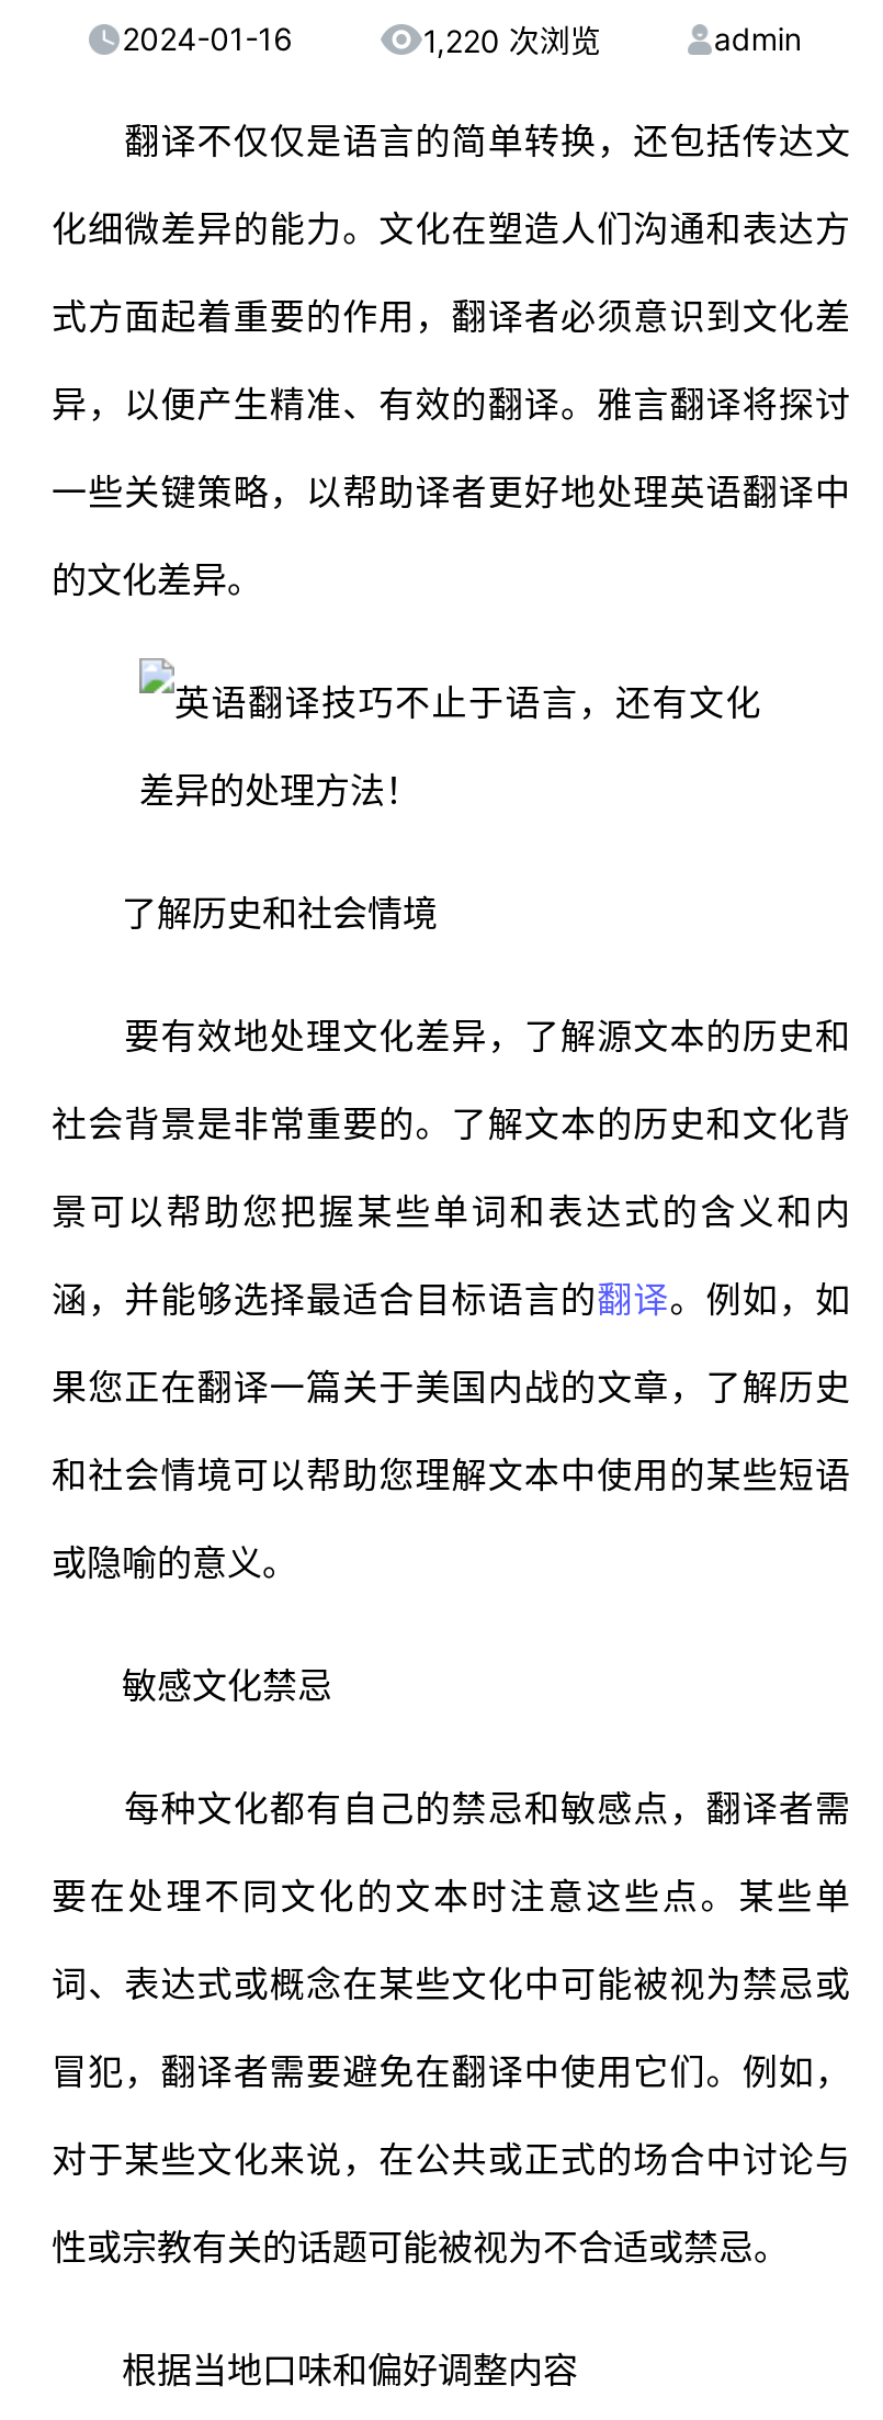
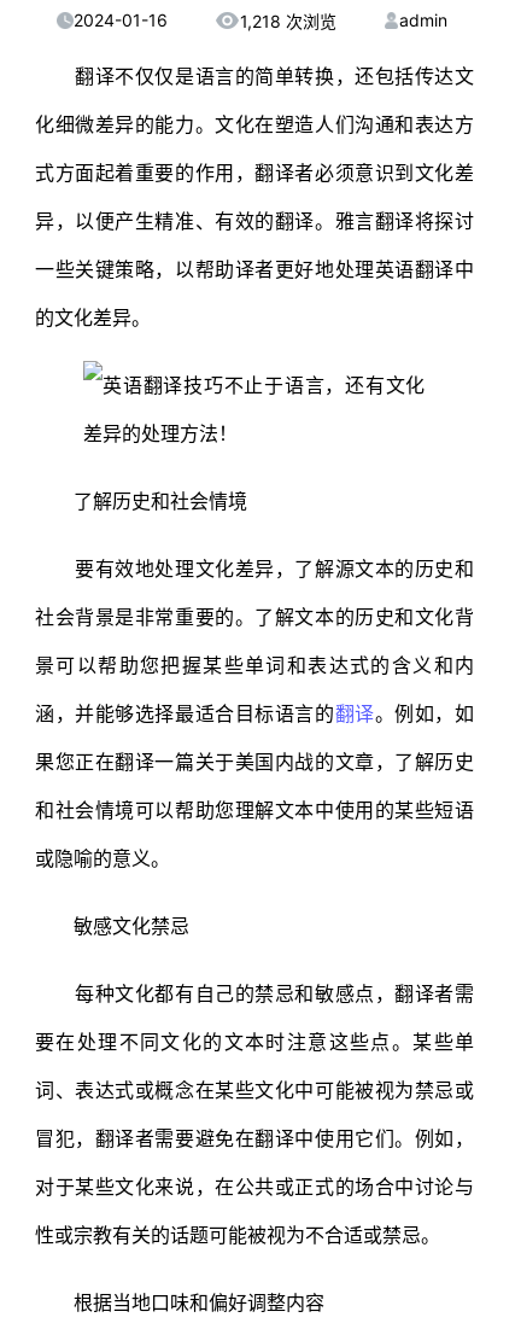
- 1,220 次浏览
+ 1,218 次浏览
